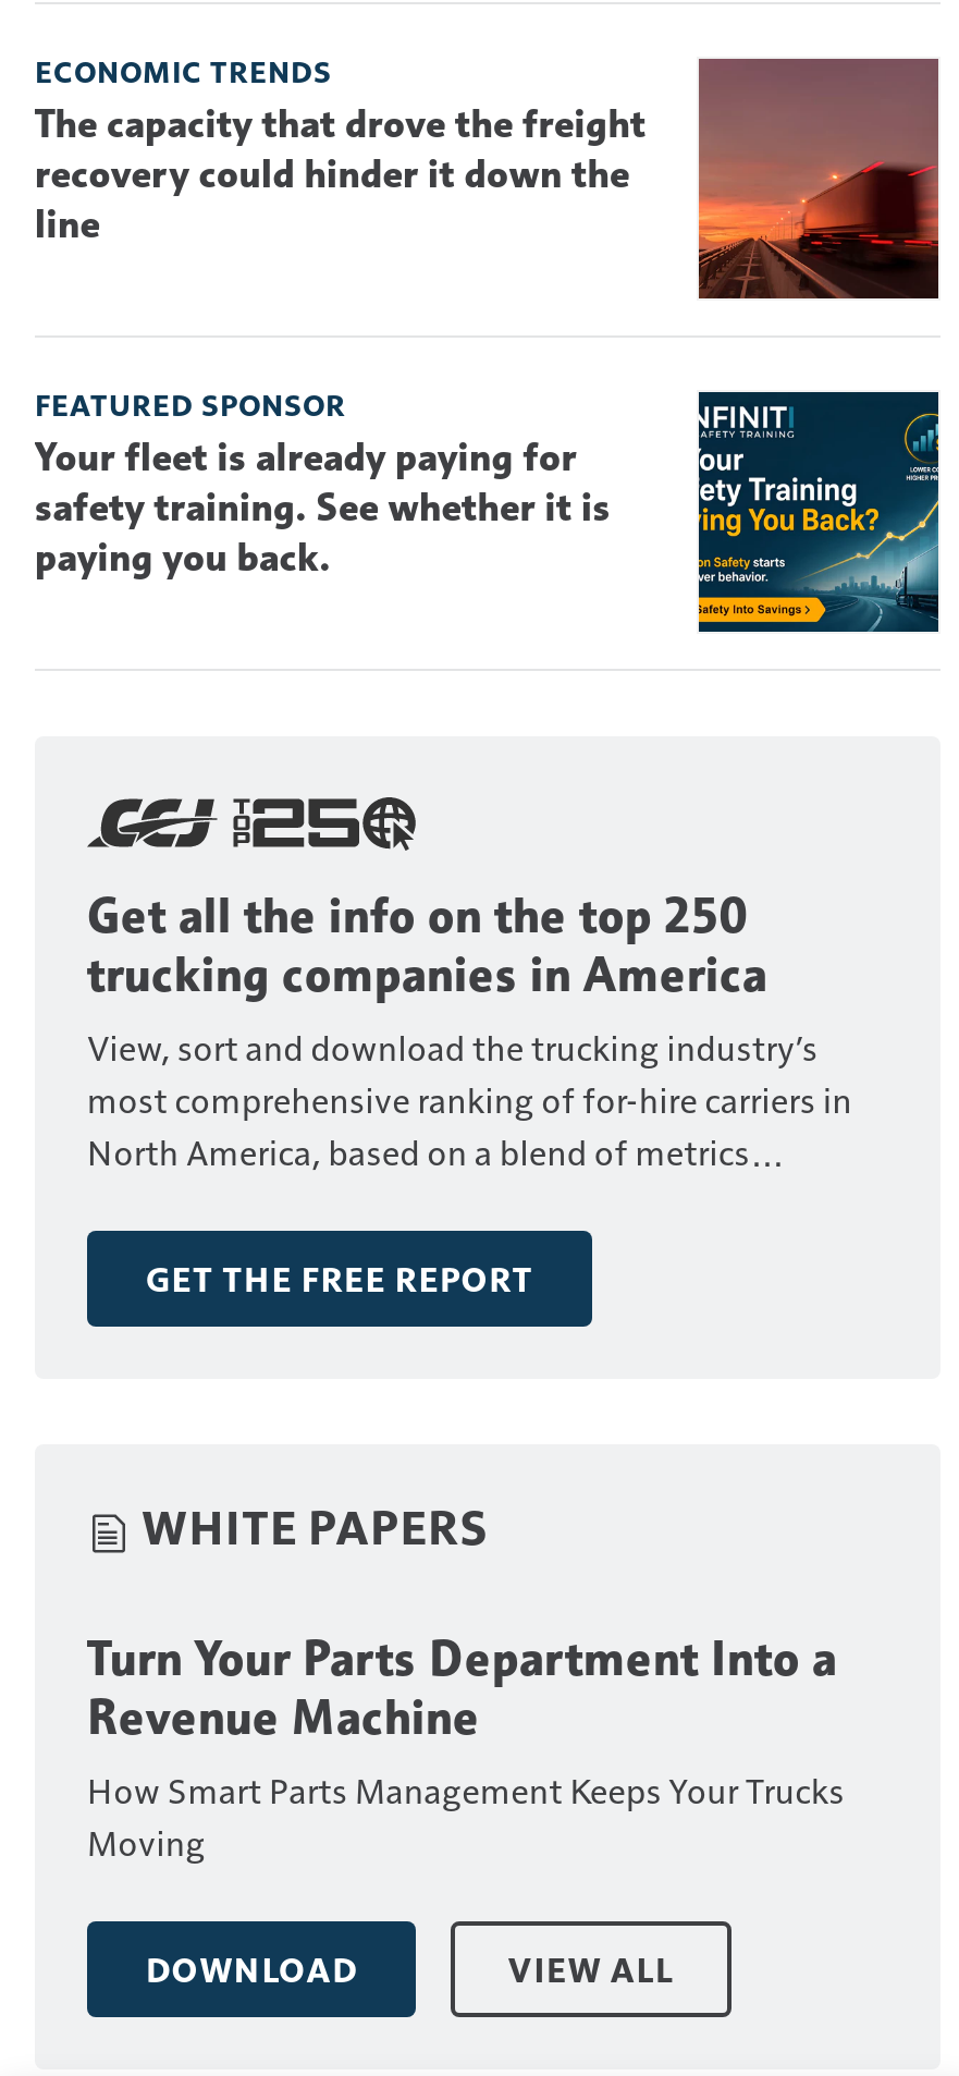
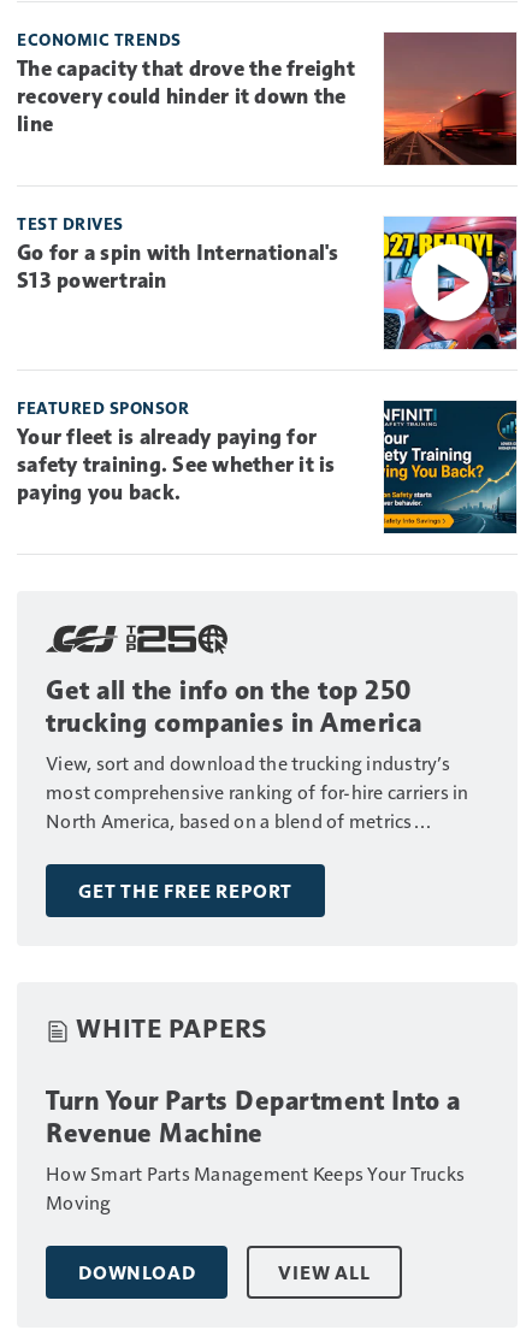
+ [image]
+ TEST DRIVES
+ Go for a spin with International's
+ S13 powertrain
